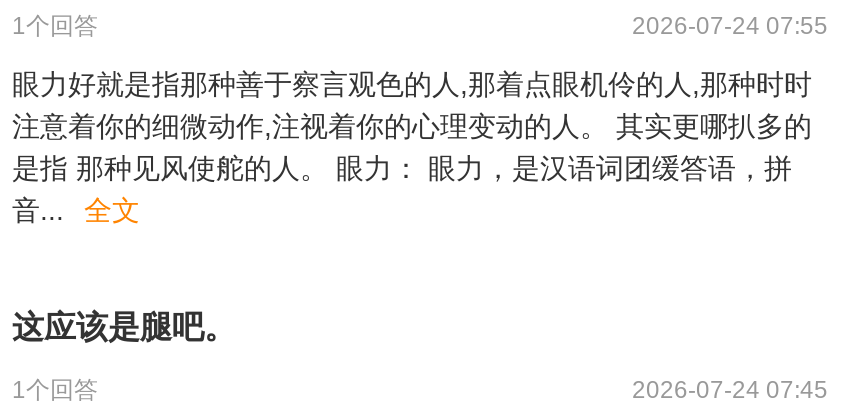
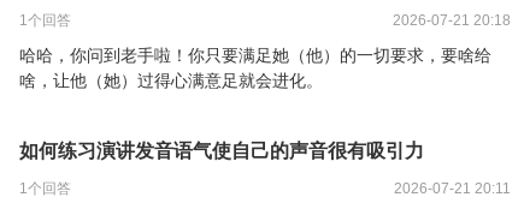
- 2026-07-24 07:55
+ 2026-07-21 20:18

- 眼力好就是指那种善于察言观色的人,那着点眼机伶的人,那种时时
- 注意着你的细微动作,注视着你的心理变动的人。 其实更哪扒多的
- 是指 那种见风使舵的人。 眼力： 眼力，是汉语词团缓答语，拼
- 音...
- 全文
+ 哈哈，你问到老手啦！你只要满足她（他）的一切要求，要啥给
+ 啥，让他（她）过得心满意足就会进化。

- 这应该是腿吧。
+ 如何练习演讲发音语气使自己的声音很有吸引力

- 2026-07-24 07:45
+ 2026-07-21 20:11
